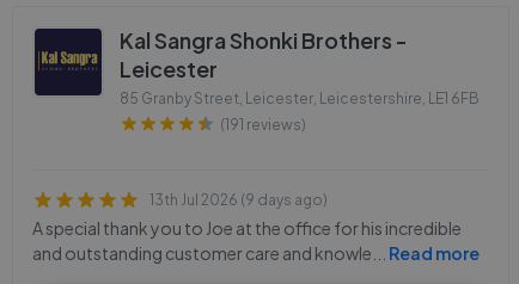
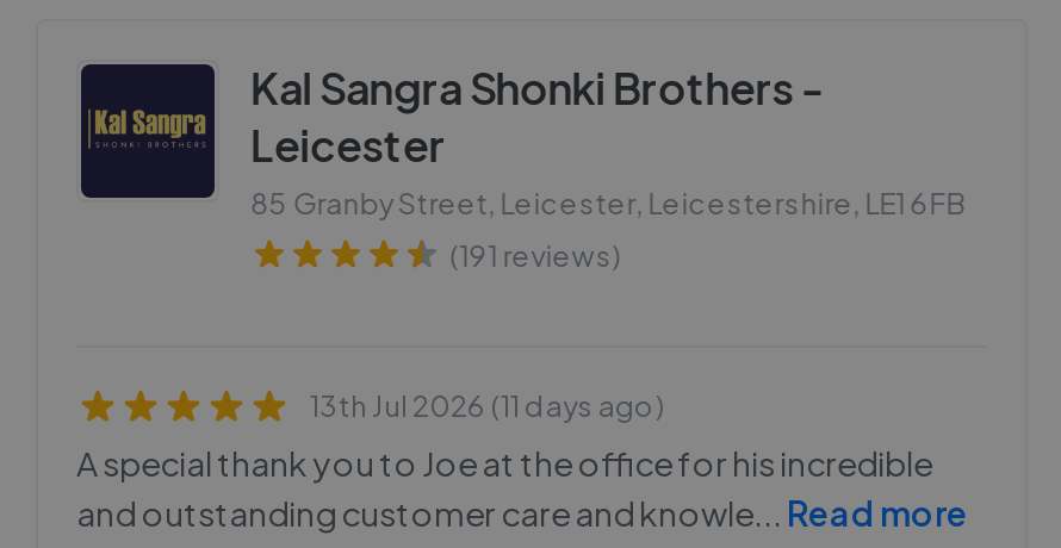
- 13th Jul 2026 (9 days ago)
+ 13th Jul 2026 (11 days ago)
